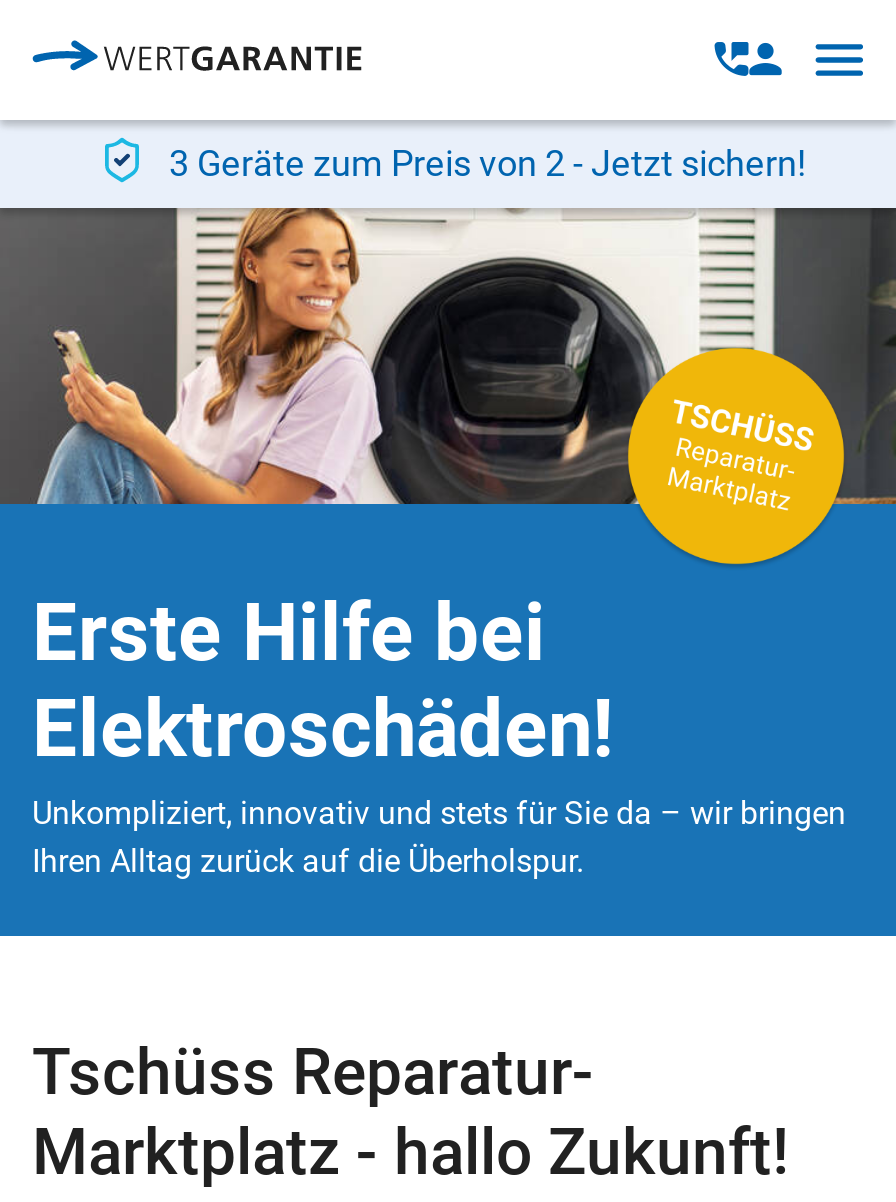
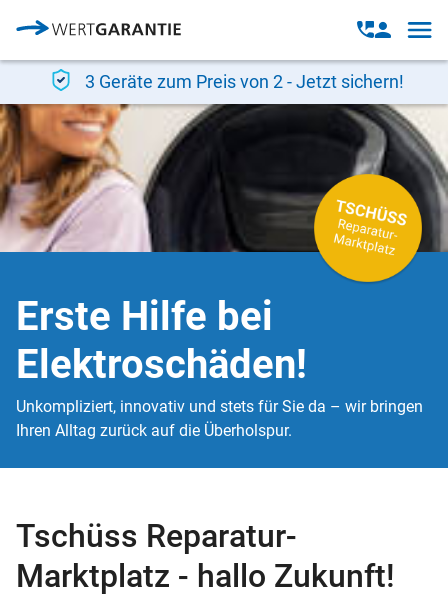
- [image]
+ [image]
